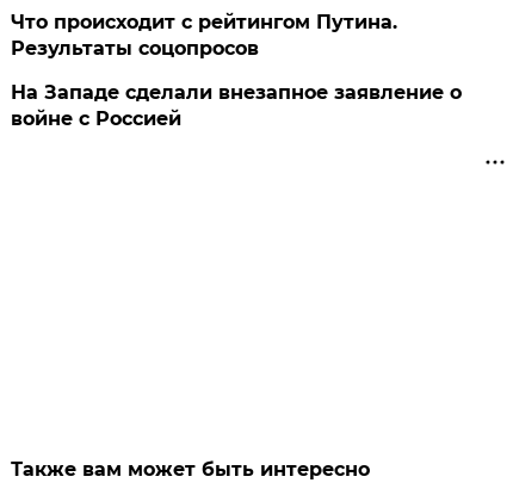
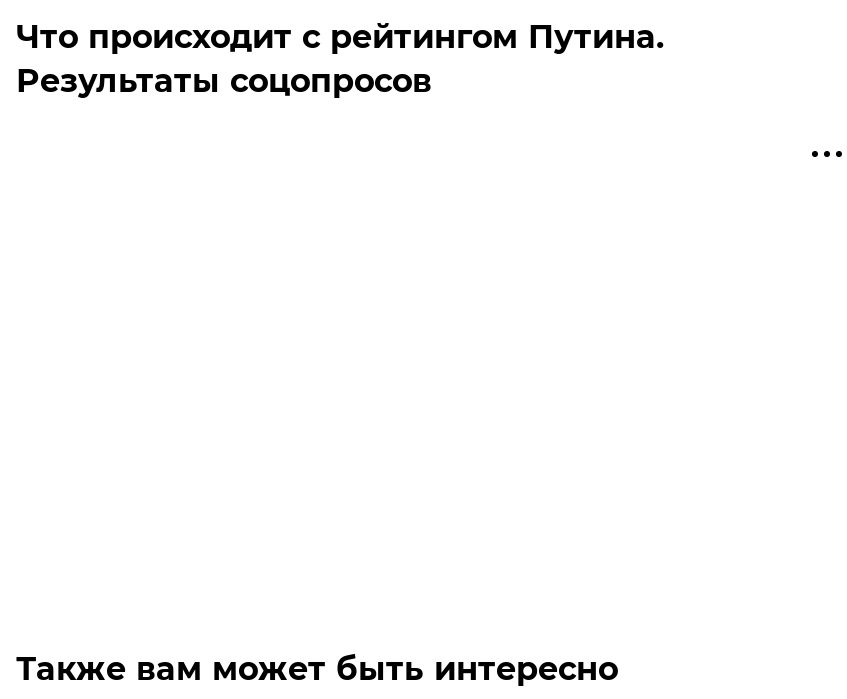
- На Западе сделали внезапное заявление о
- войне с Россией
